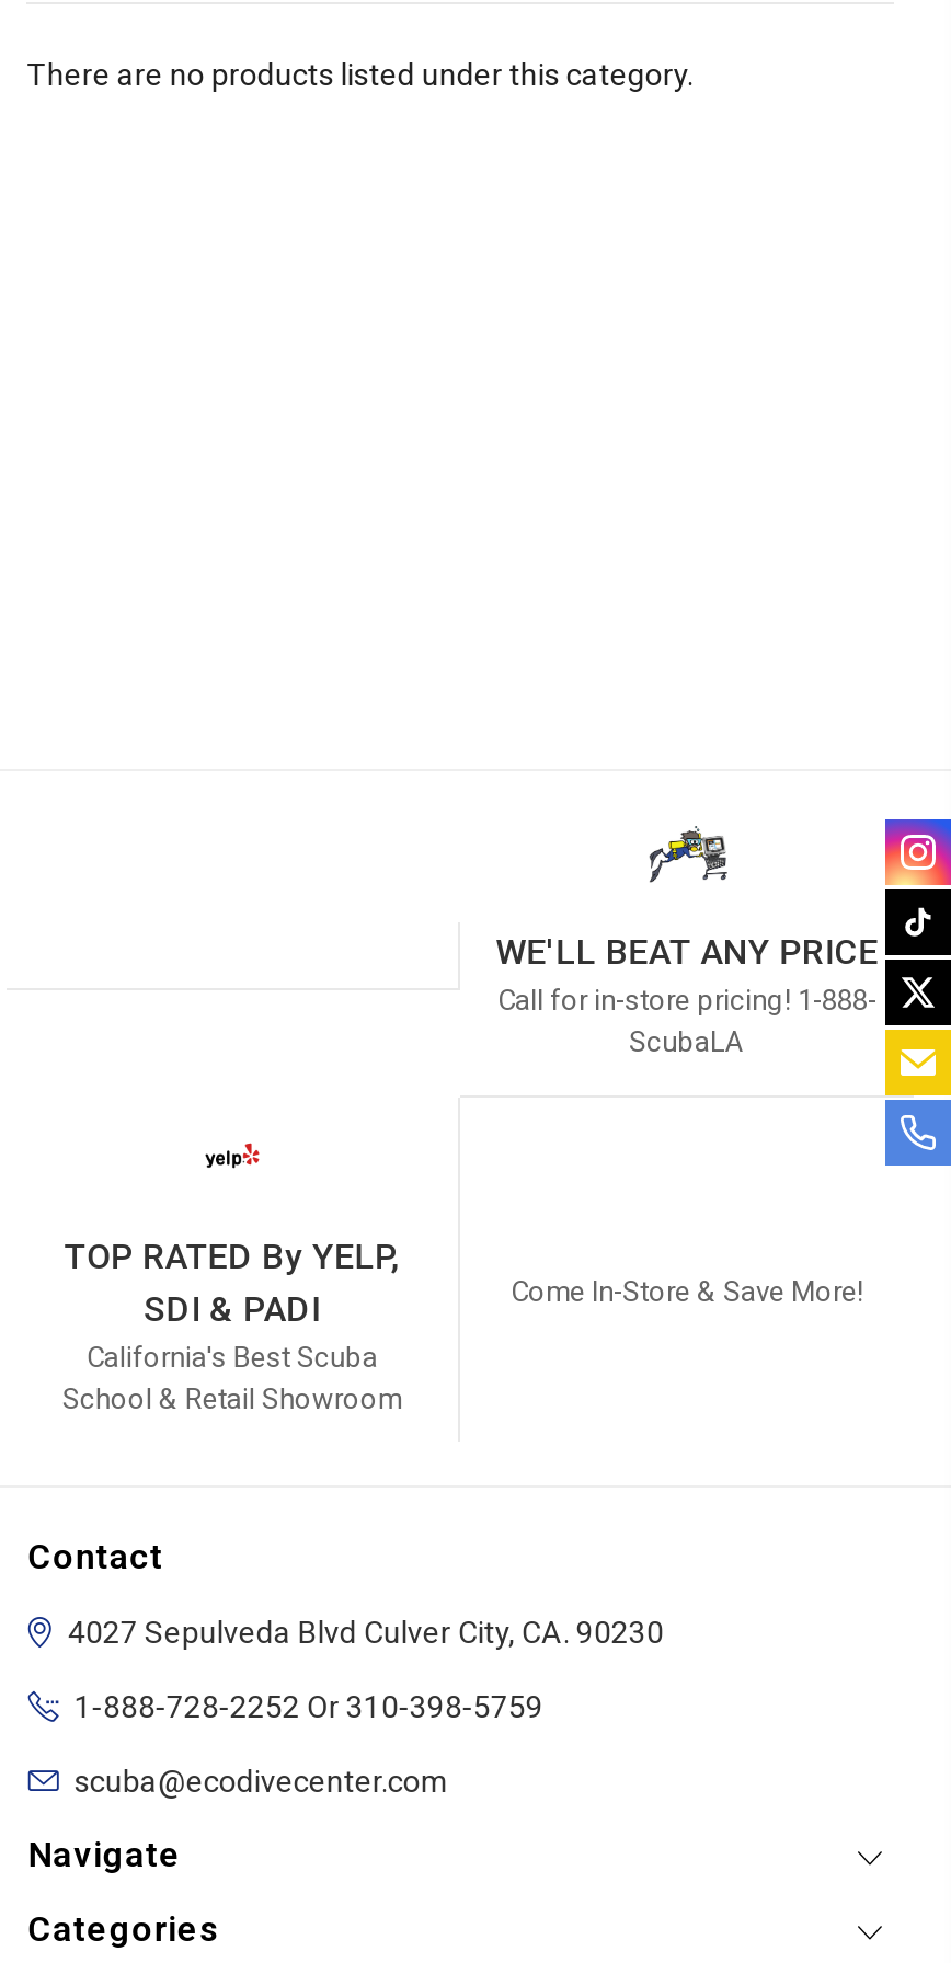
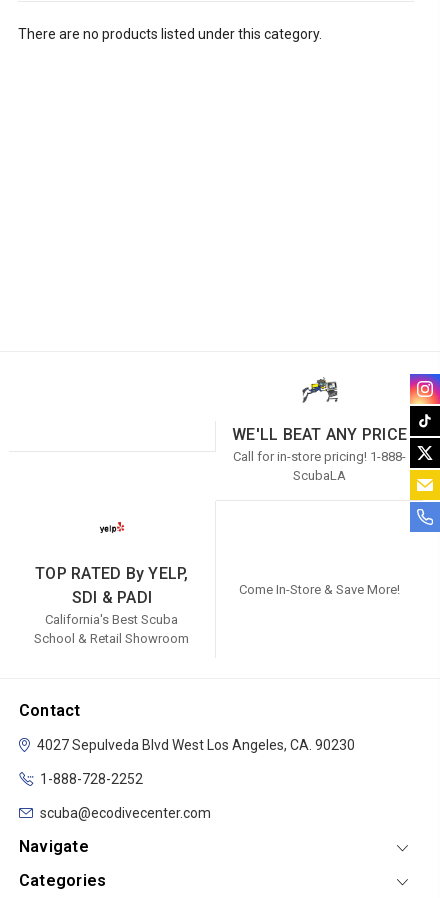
- 4027 Sepulveda Blvd Culver City, CA. 90230
+ 4027 Sepulveda Blvd West Los Angeles, CA. 90230

- 1-888-728-2252 Or 310-398-5759
+ 1-888-728-2252
